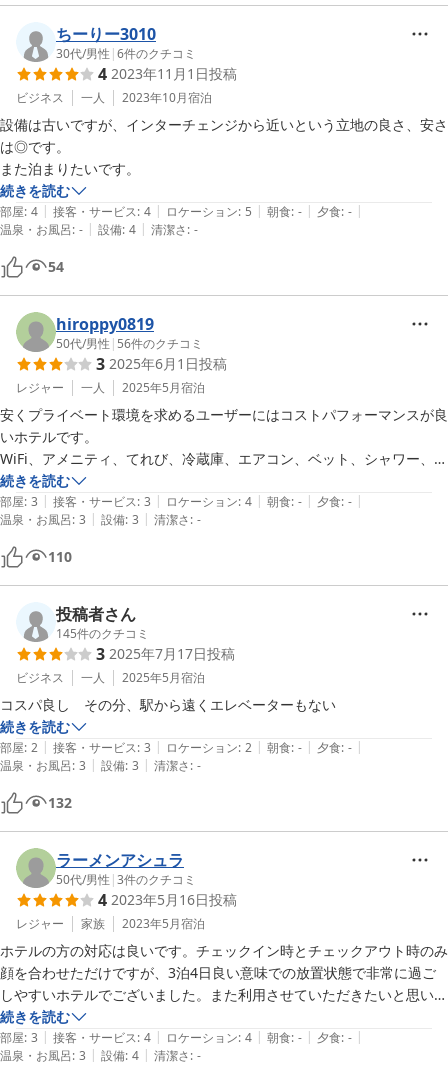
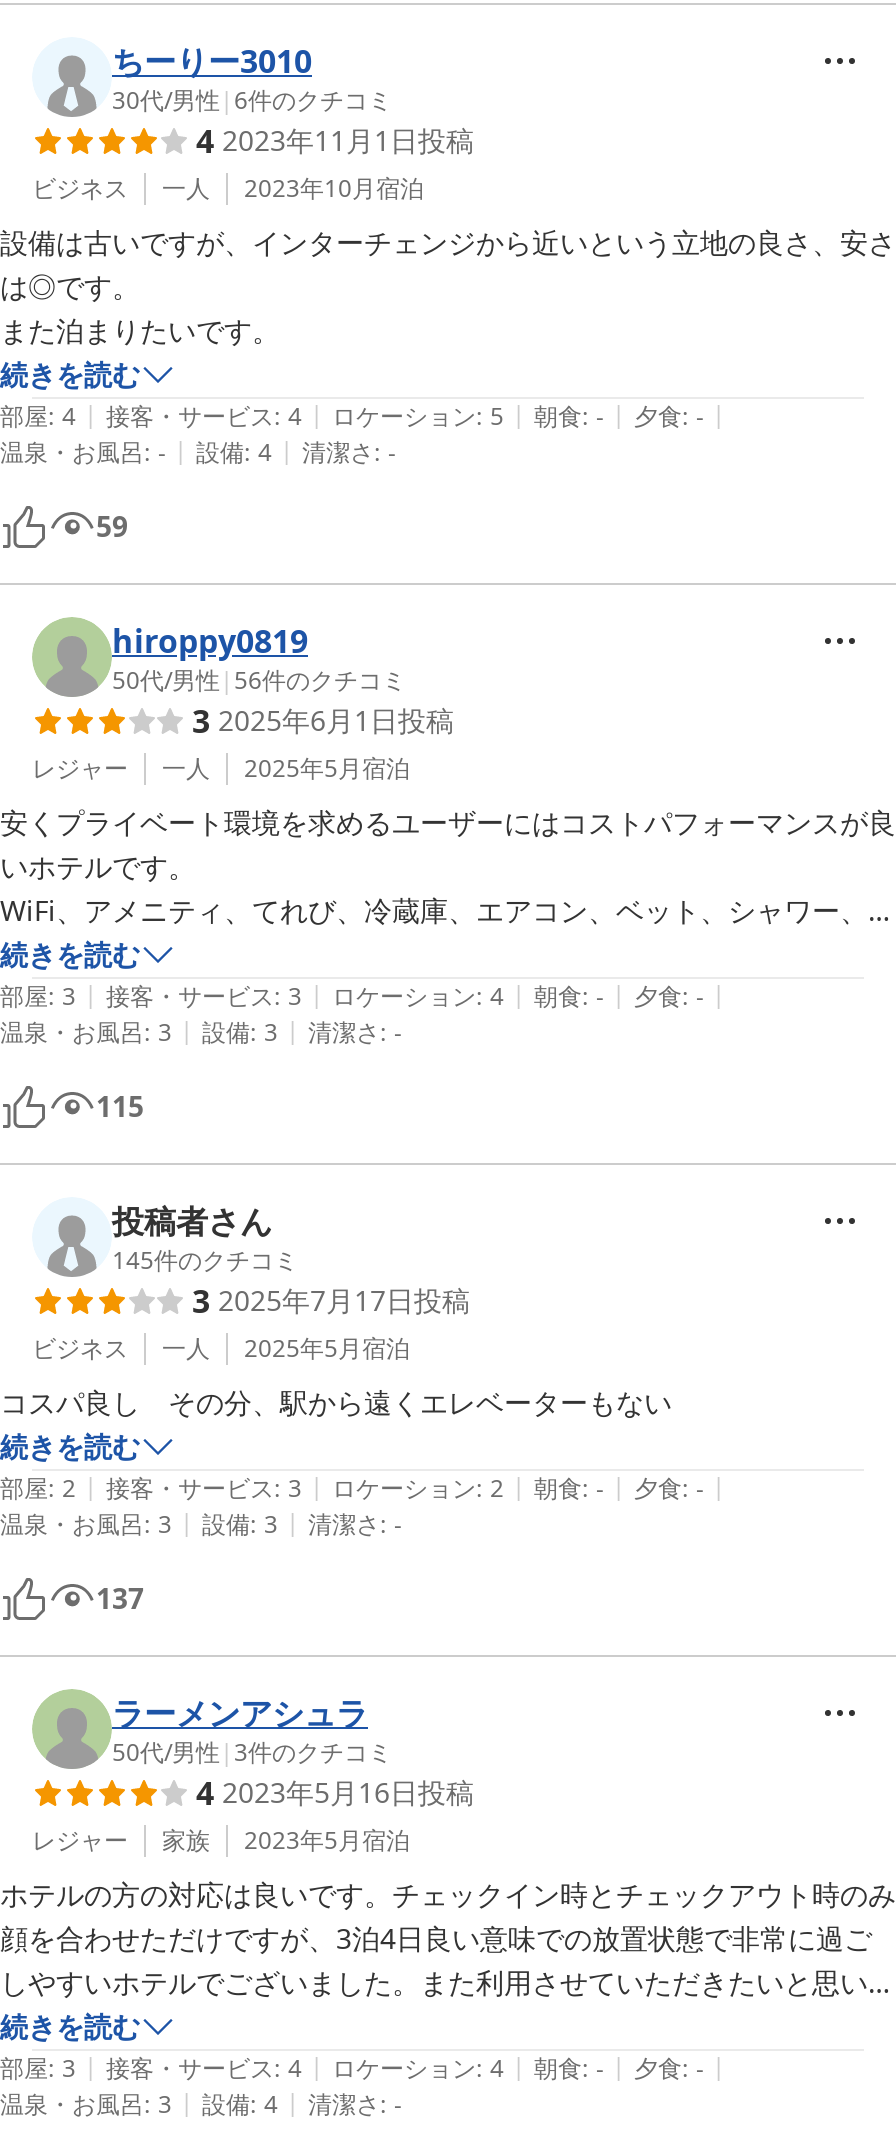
- 54
+ 59

- 110
+ 115

- 132
+ 137
